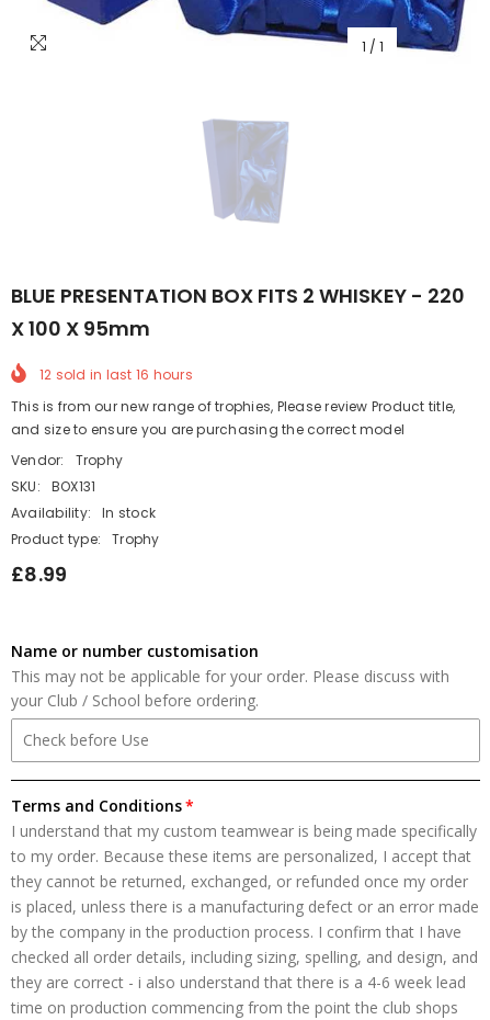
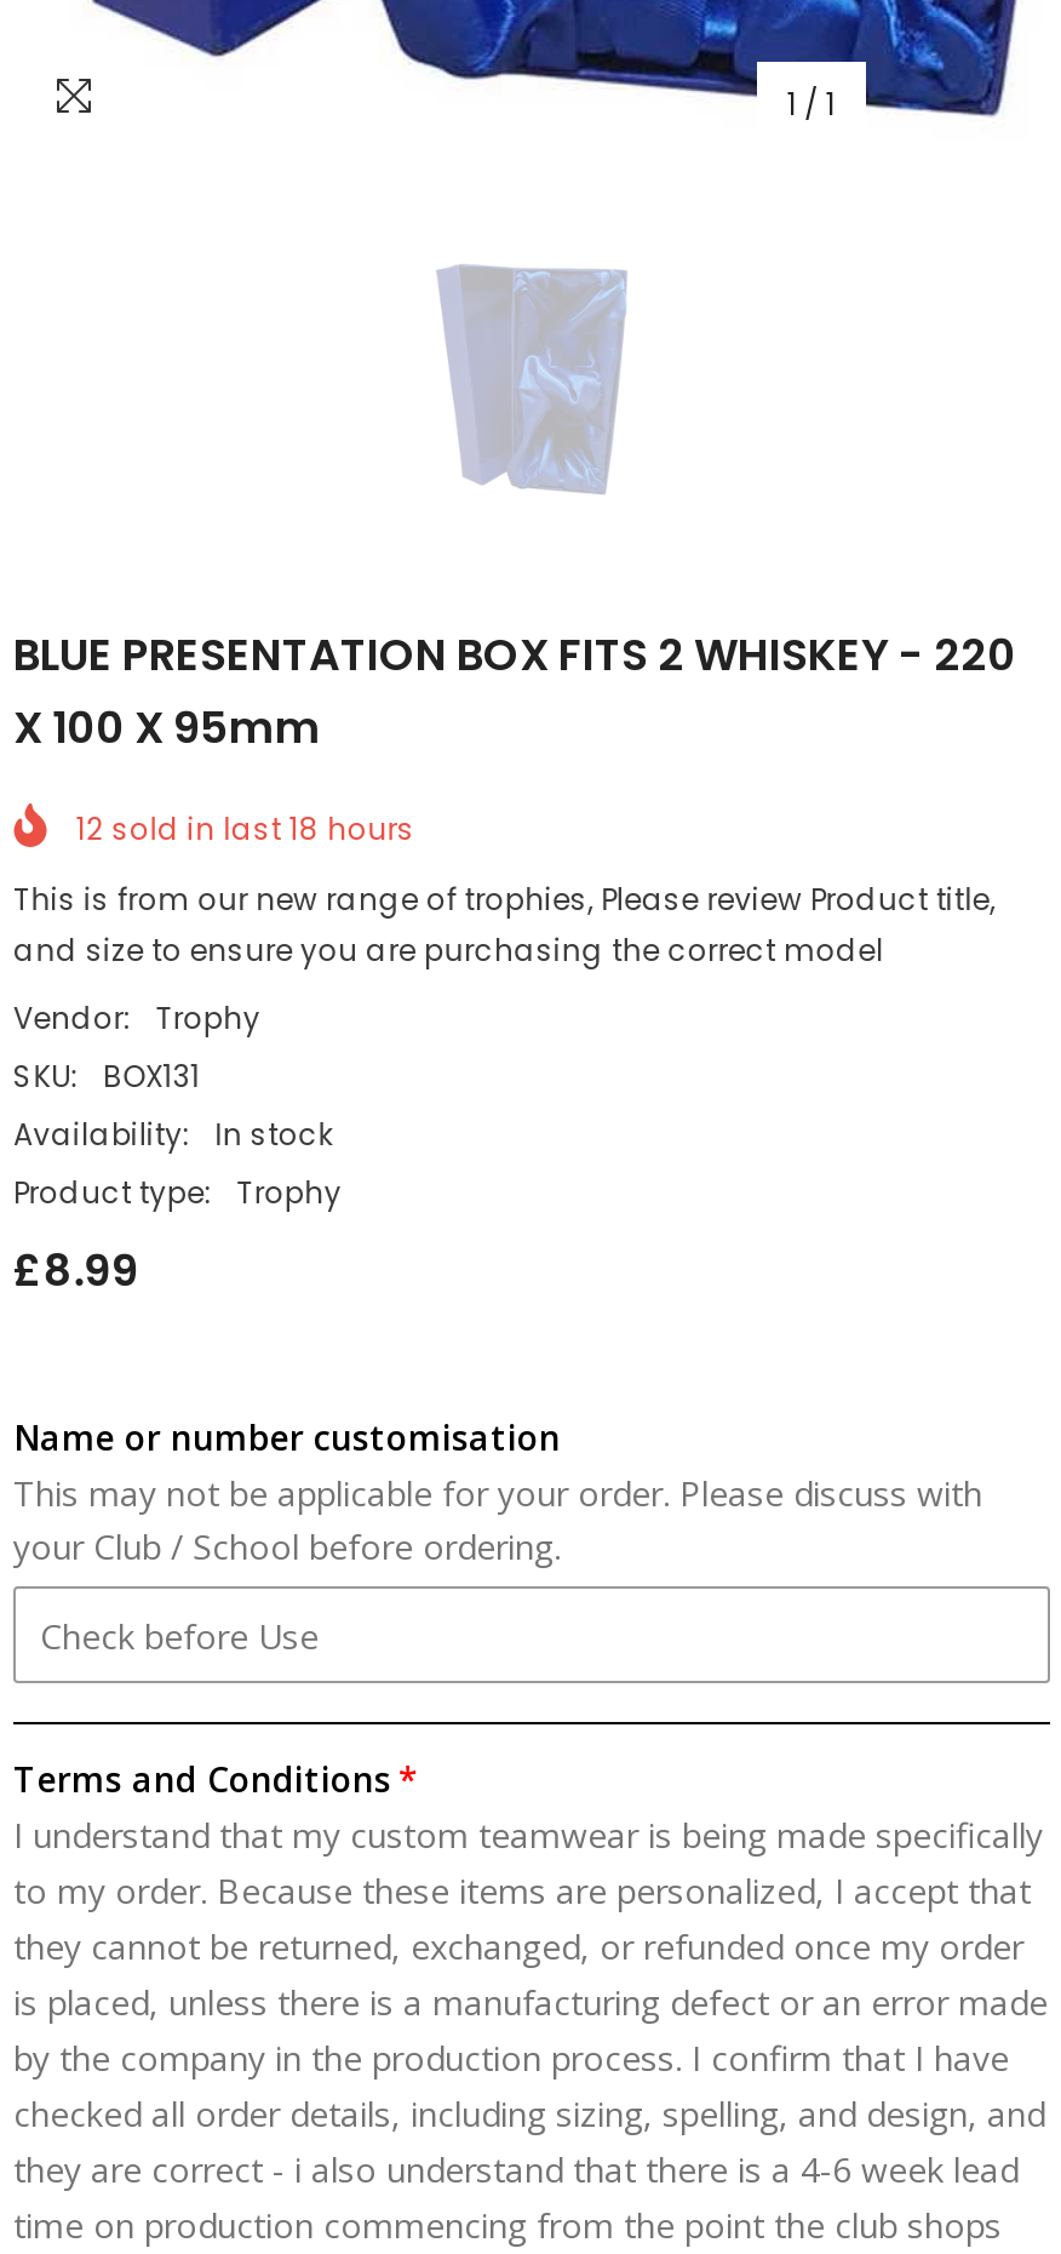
- 12 sold in last 16 hours
+ 12 sold in last 18 hours
